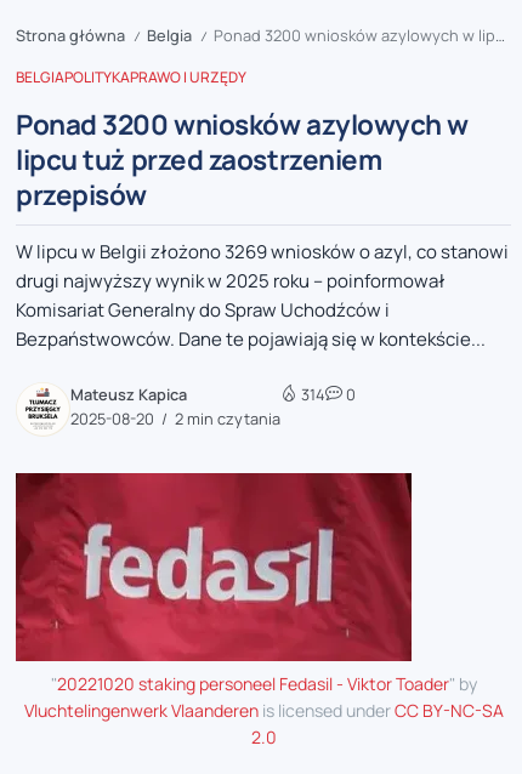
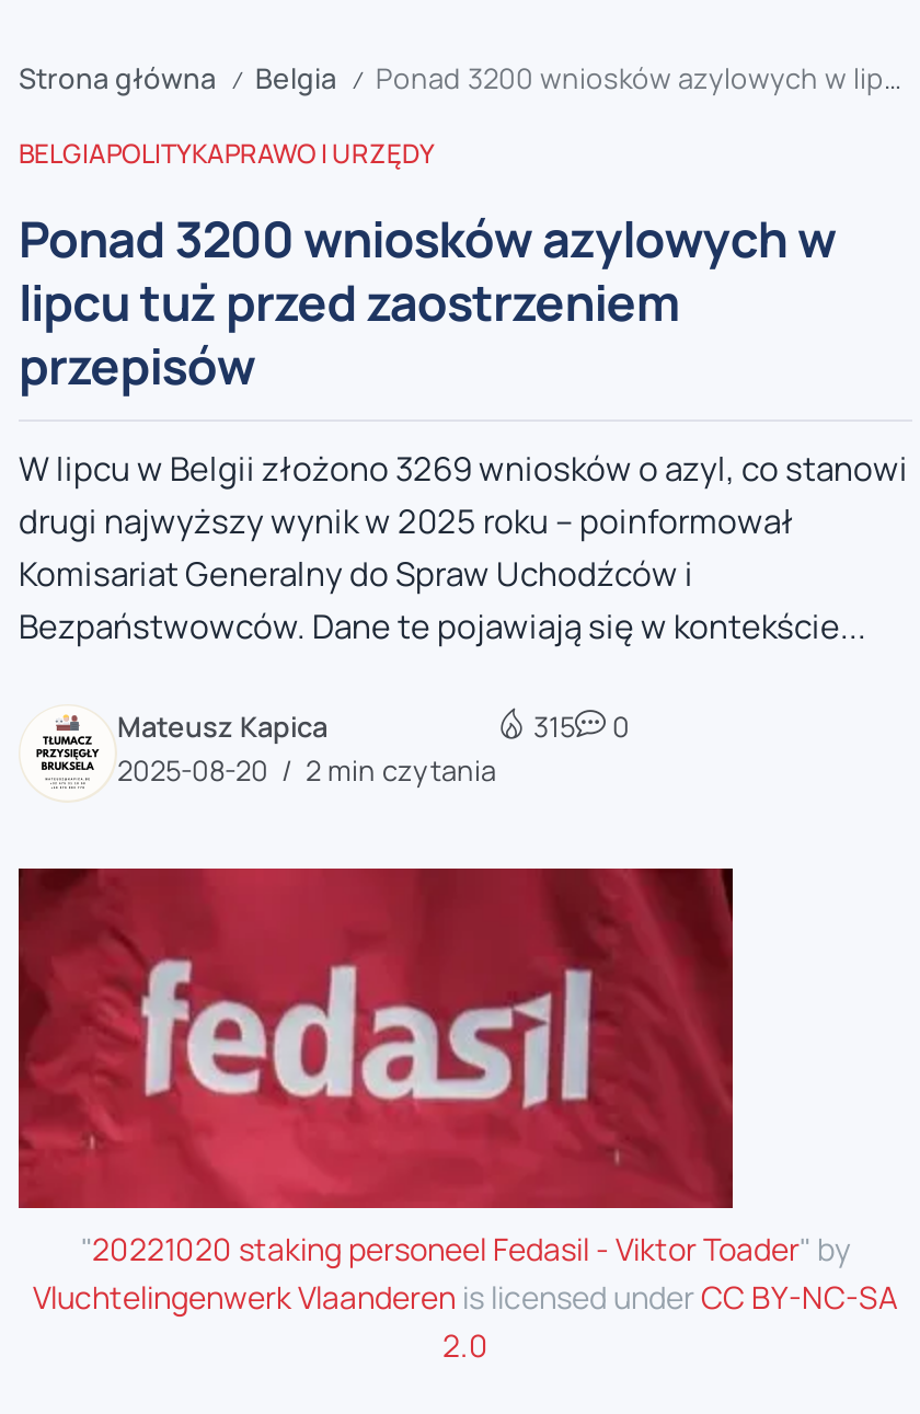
- 314 0
+ 315 0
